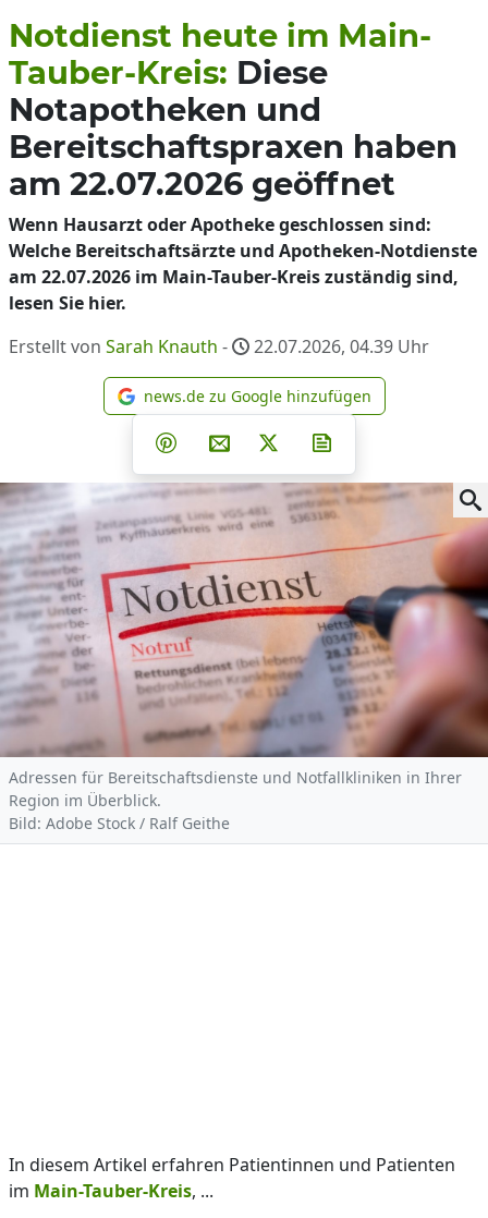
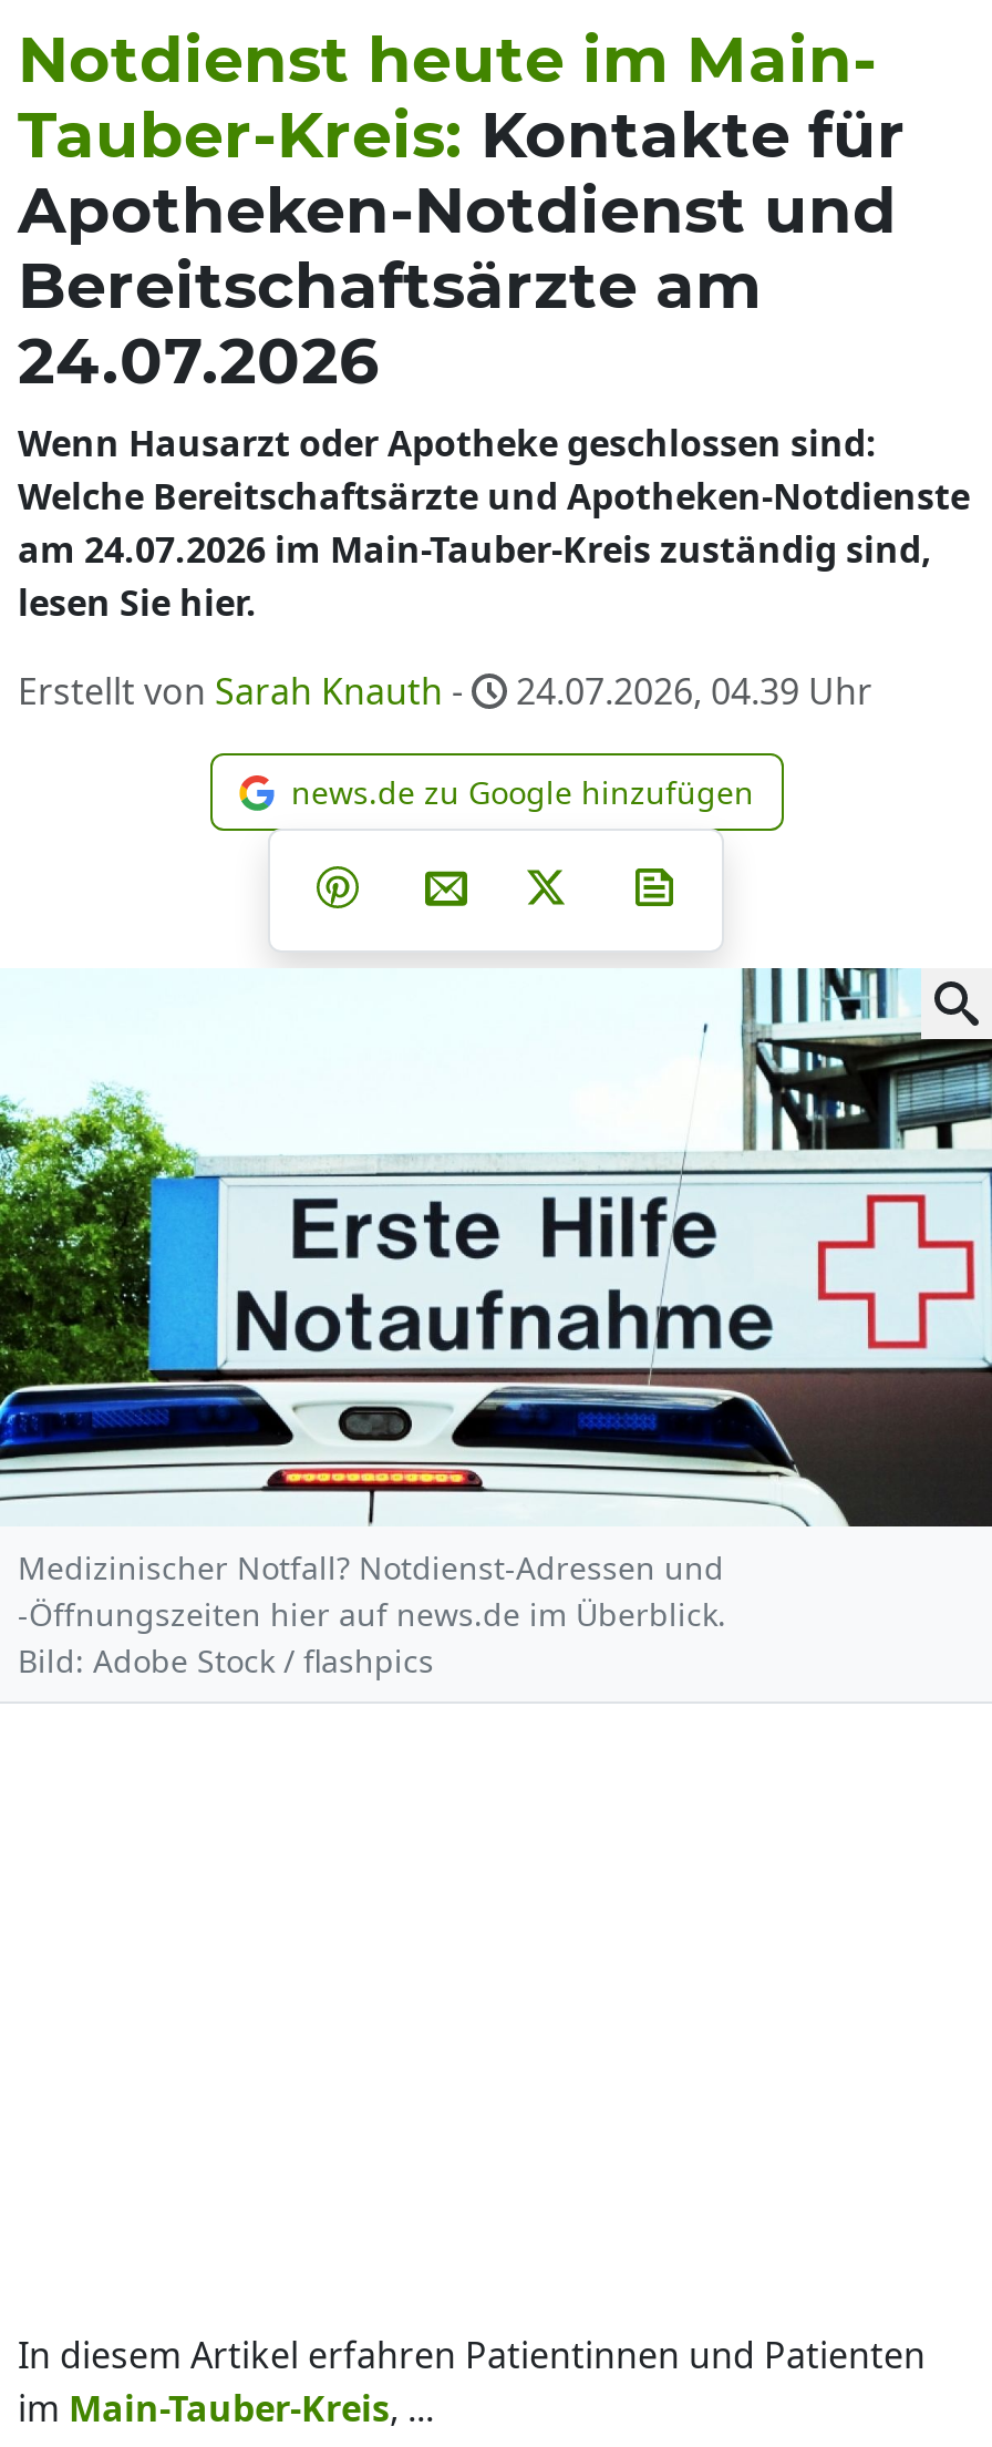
- Tauber-Kreis: Diese
- Notapotheken und
- Bereitschaftspraxen haben
- am 22.07.2026 geöffnet
+ Tauber-Kreis: Kontakte für
+ Apotheken-Notdienst und
+ Bereitschaftsärzte am
+ 24.07.2026

- am 22.07.2026 im Main-Tauber-Kreis zuständig sind,
+ am 24.07.2026 im Main-Tauber-Kreis zuständig sind,

- Erstellt von Sarah Knauth - 22.07.2026, 04.39 Uhr
+ Erstellt von Sarah Knauth - 24.07.2026, 04.39 Uhr

- [image]
- Adressen für Bereitschaftsdienste und Notfallkliniken in Ihrer
- Region im Überblick.
- Bild: Adobe Stock / Ralf Geithe
+ [image]
+ Medizinischer Notfall? Notdienst-Adressen und
+ -Öffnungszeiten hier auf news.de im Überblick.
+ Bild: Adobe Stock / flashpics
